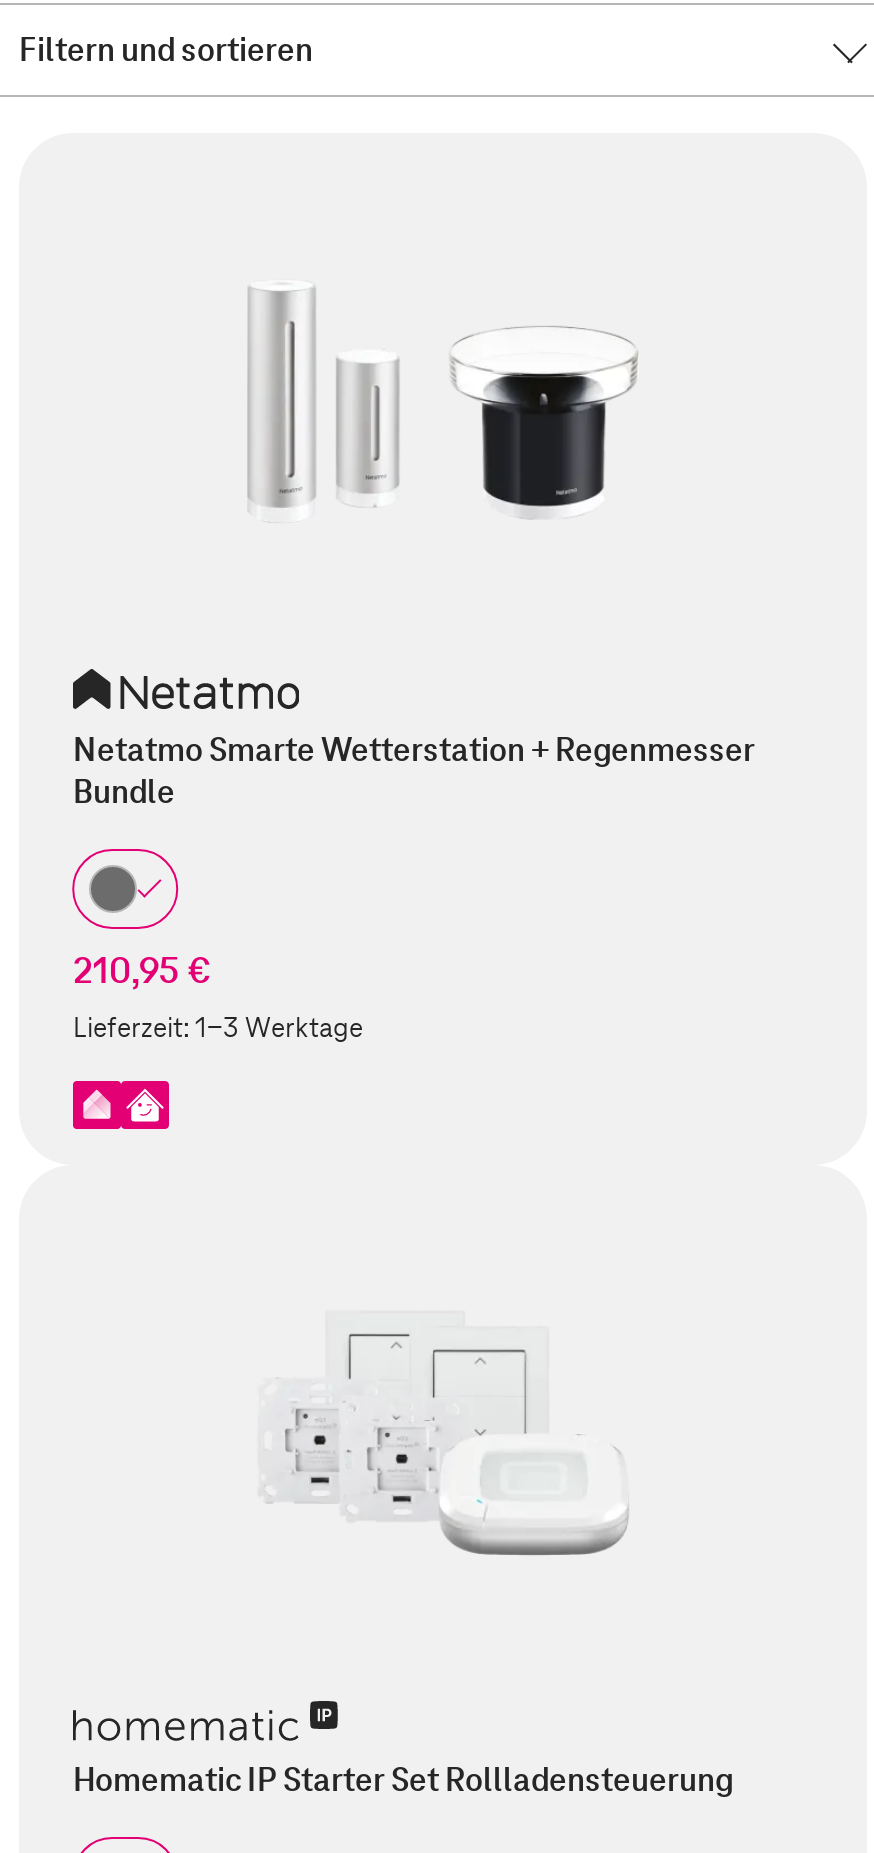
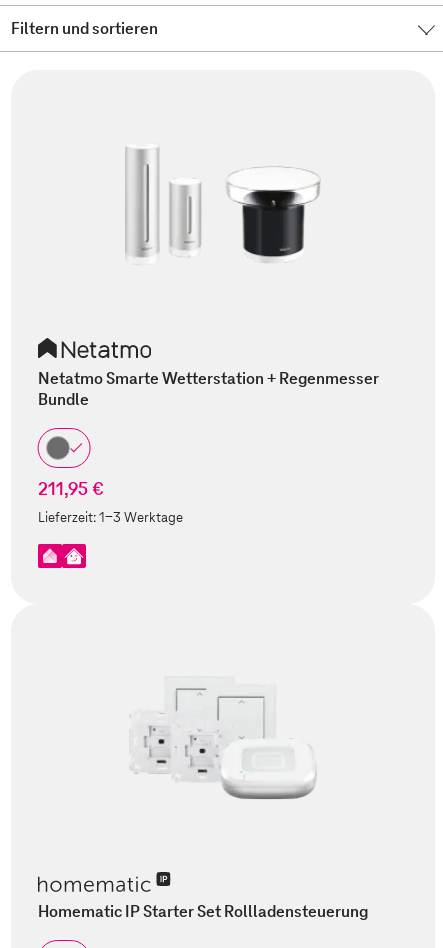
- 210,95 €
+ 211,95 €
